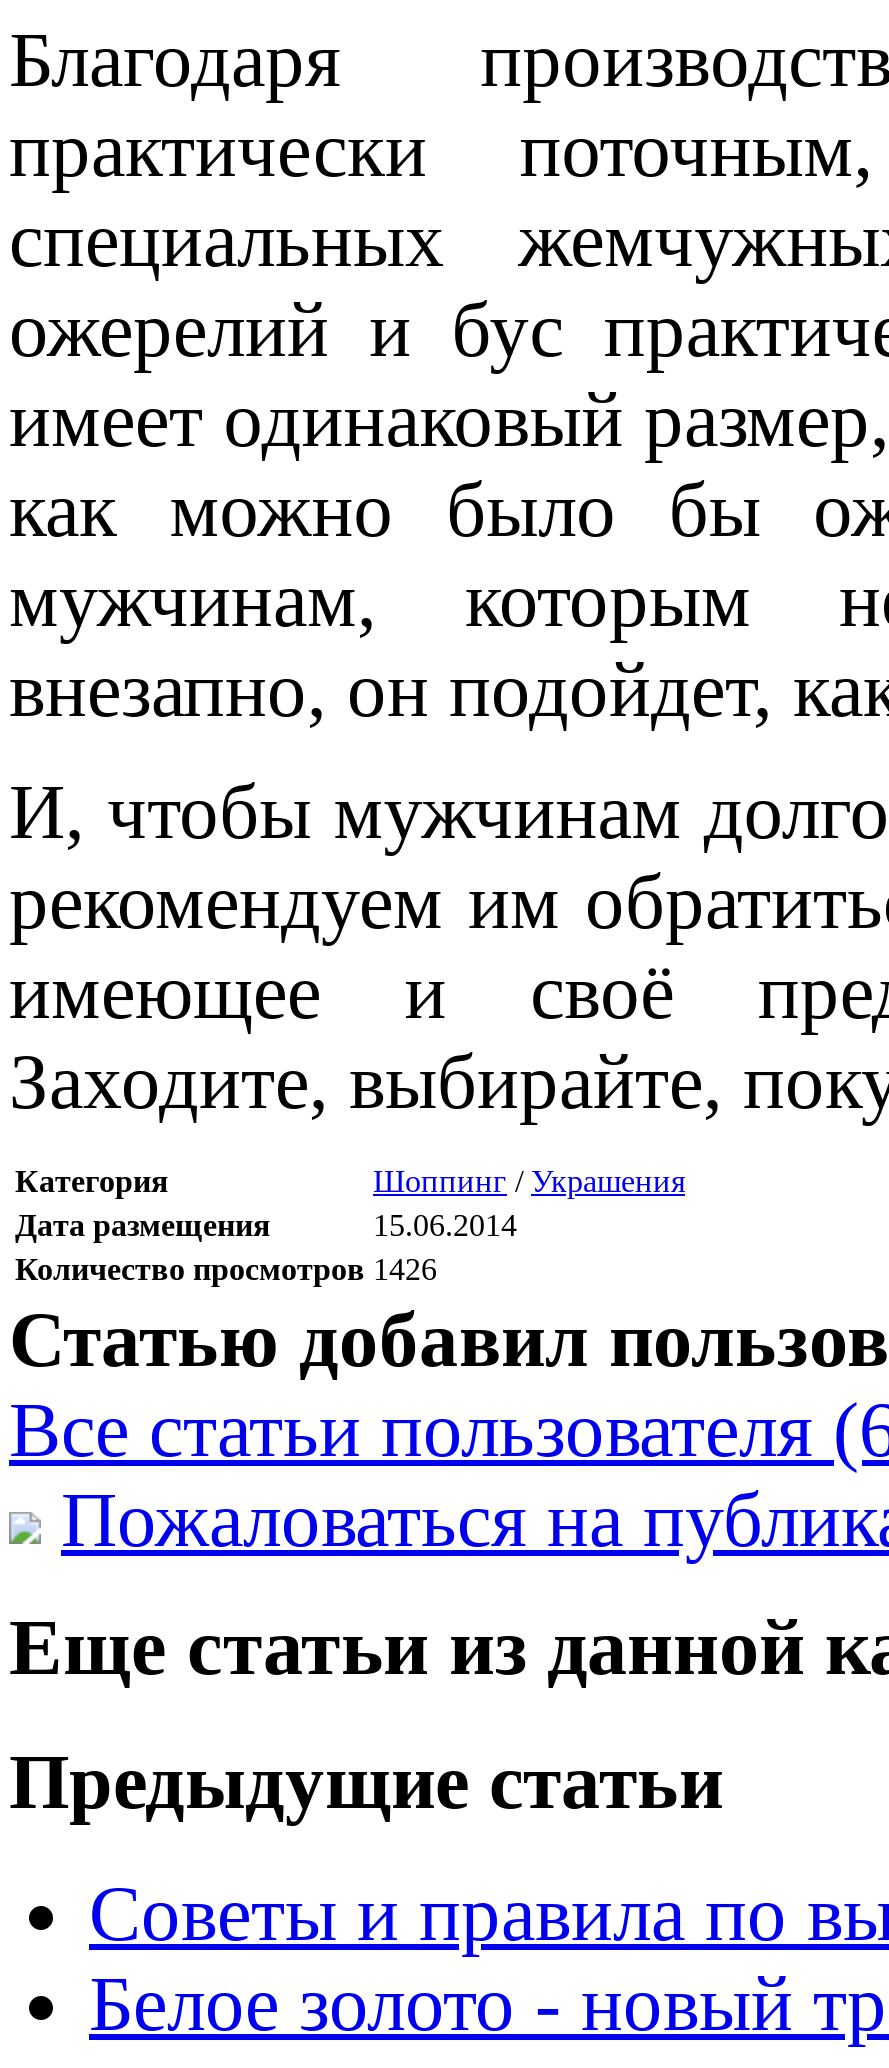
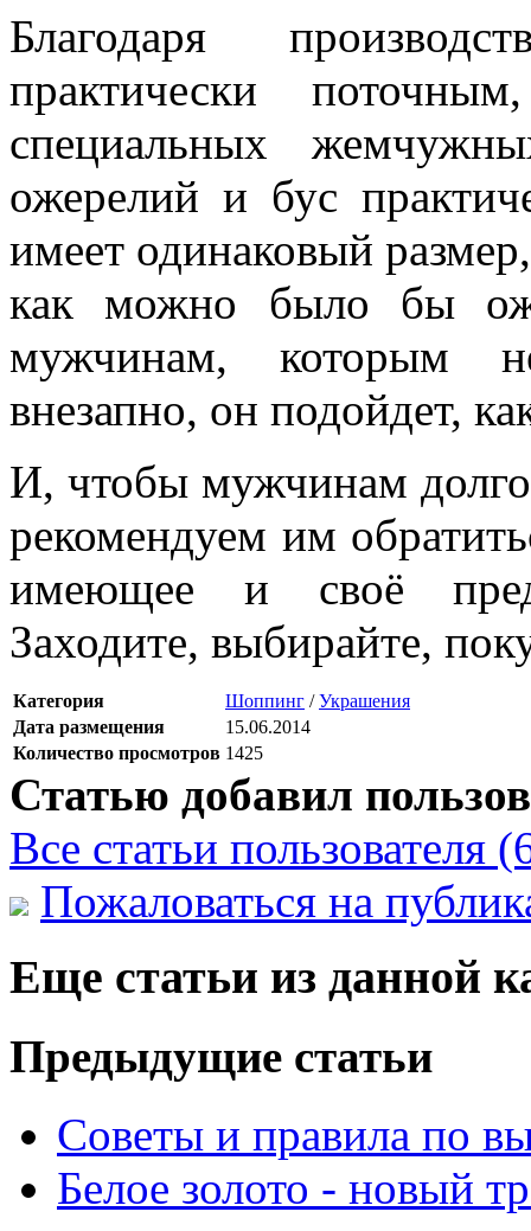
- Количество просмотров 1426
+ Количество просмотров 1425
